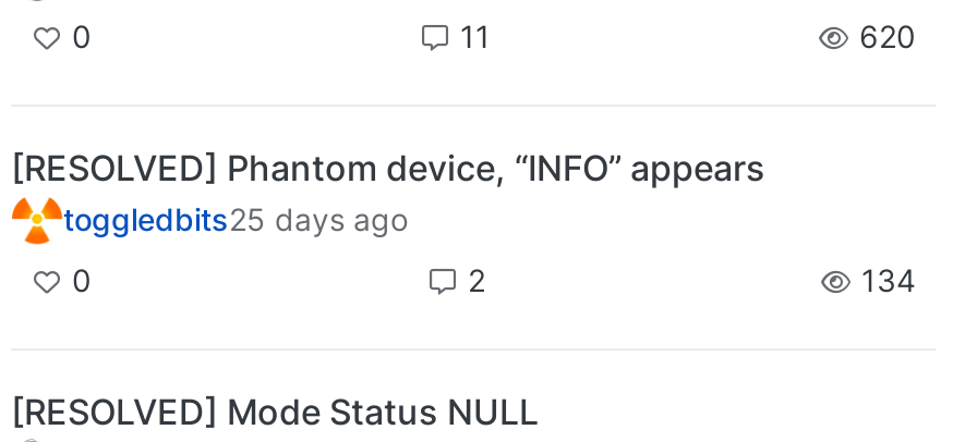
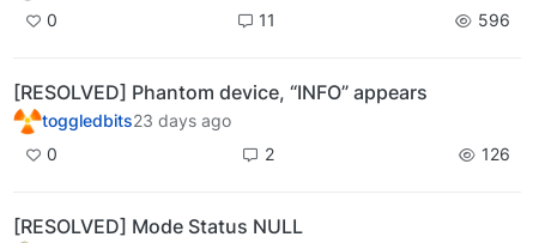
- 620
+ 596

- toggledbits25 days ago
+ toggledbits23 days ago

- 134
+ 126
